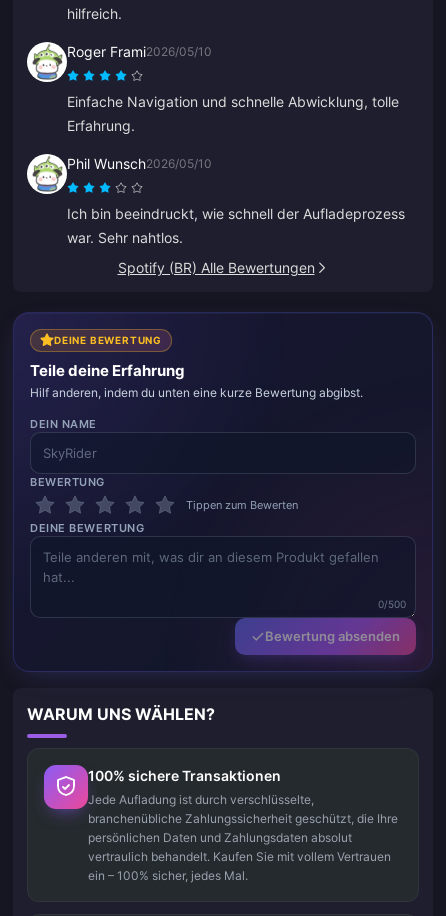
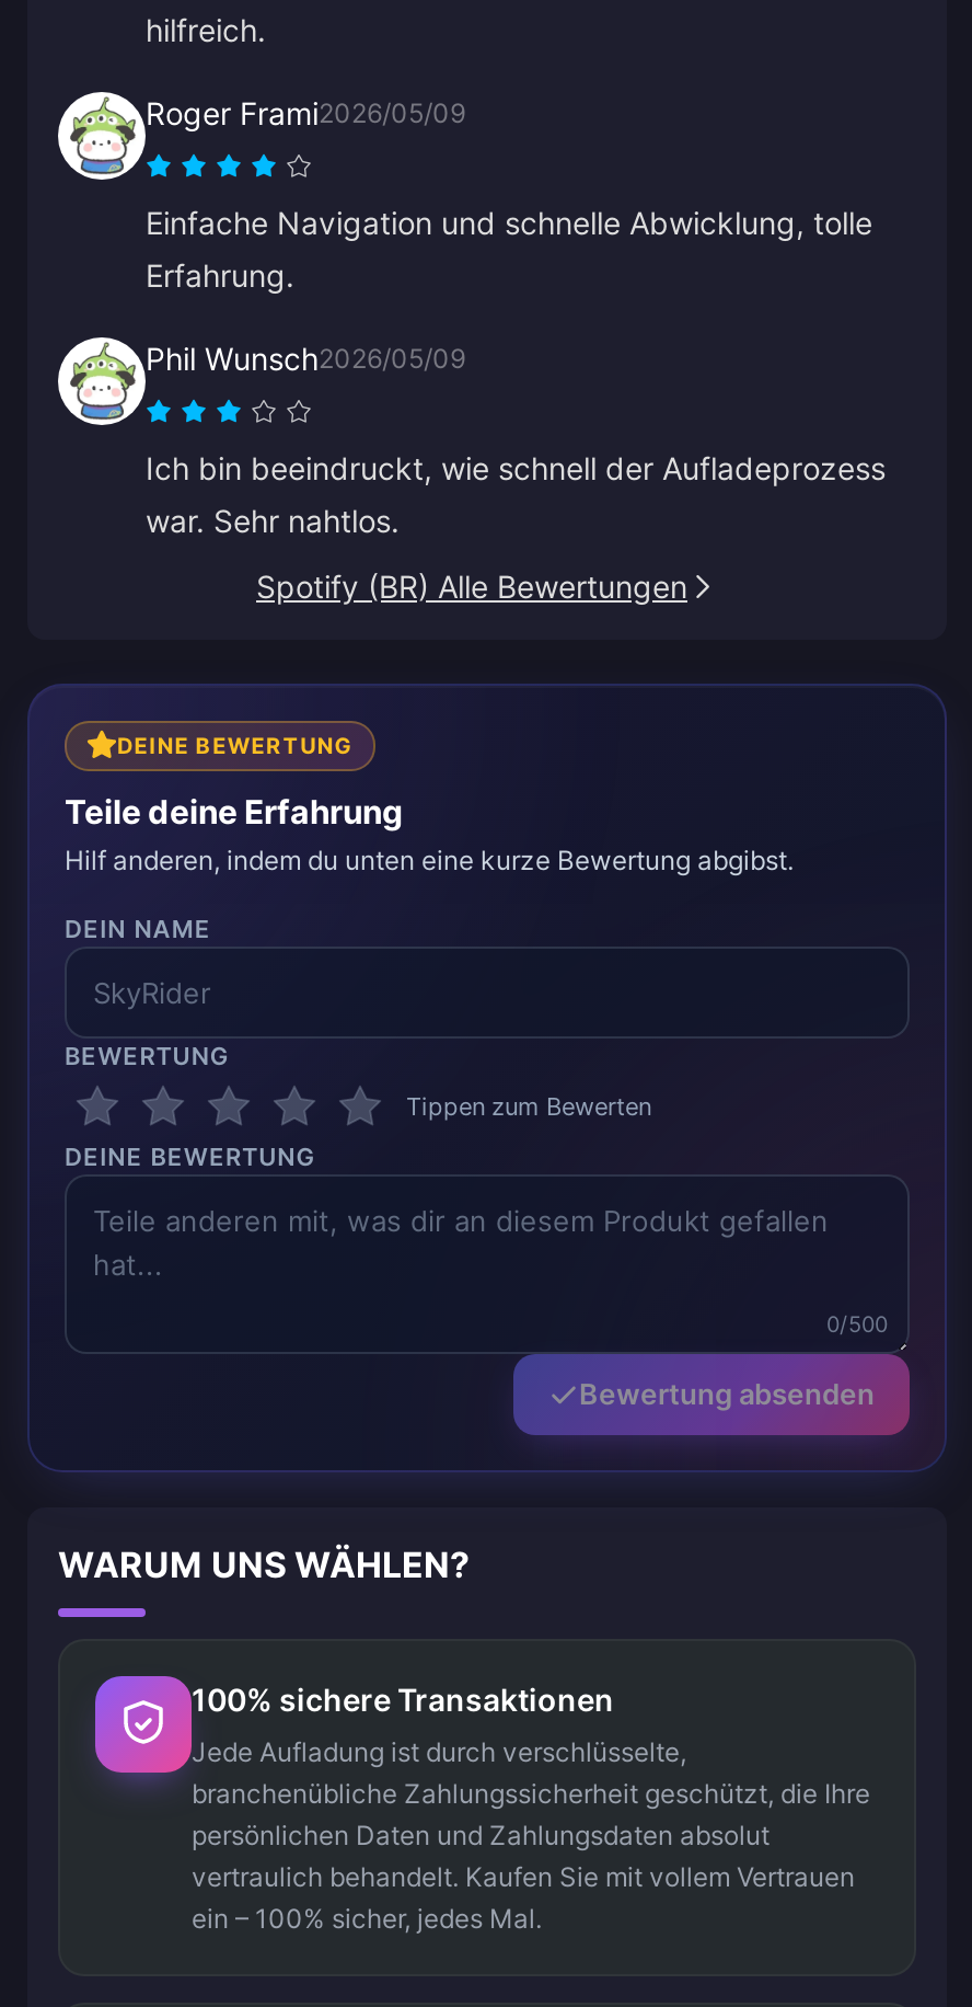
- Roger Frami2026/05/10
+ Roger Frami2026/05/09

- Phil Wunsch2026/05/10
+ Phil Wunsch2026/05/09
